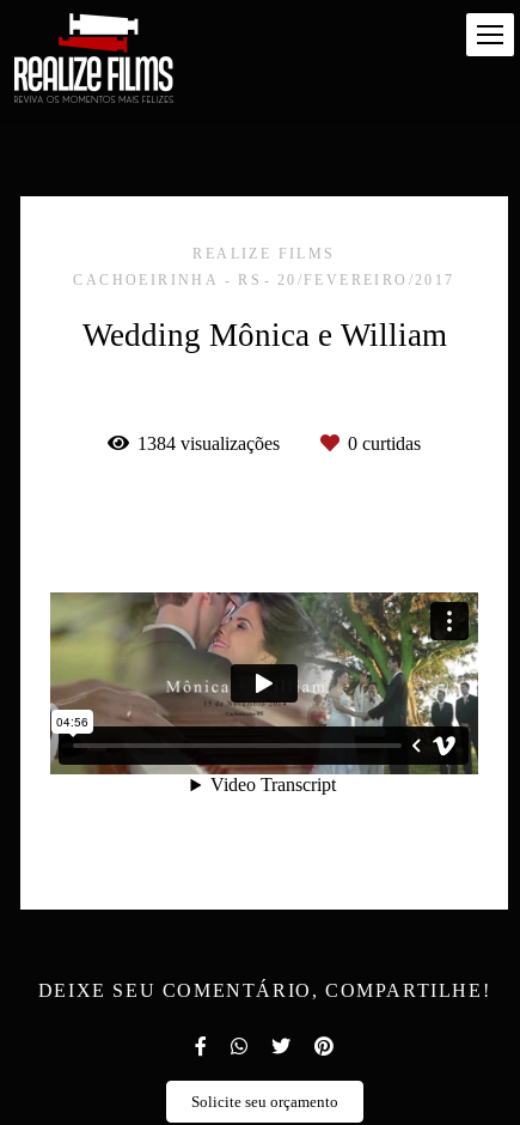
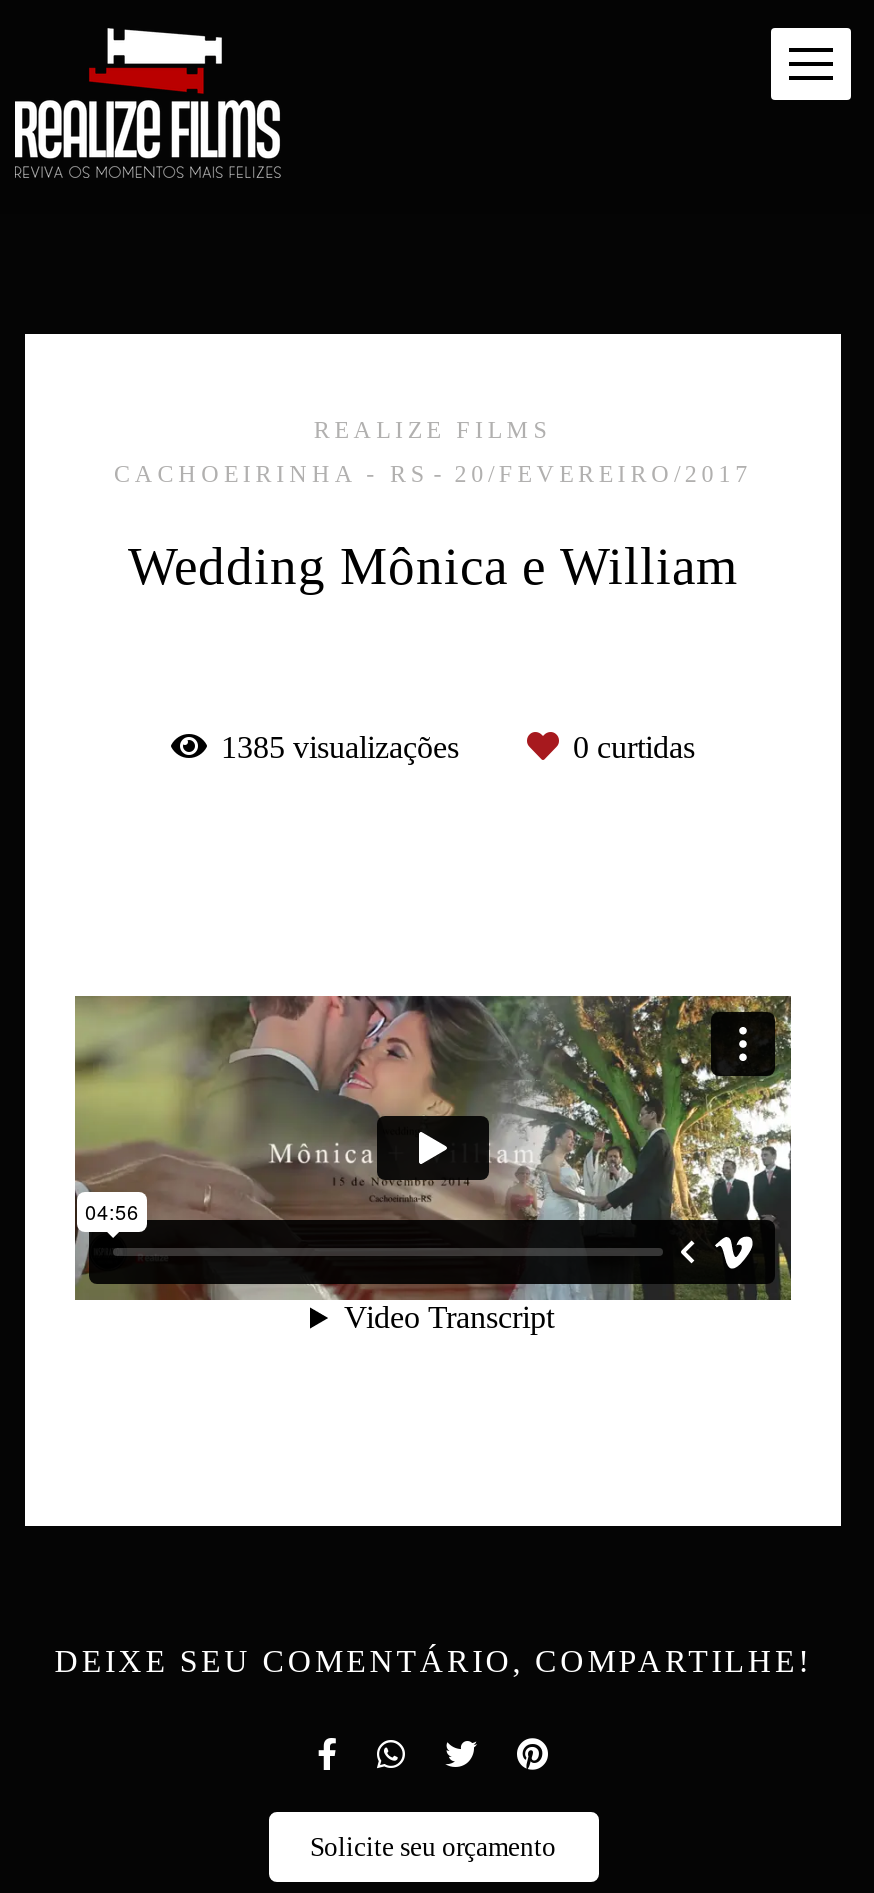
- 1384 visualizações
+ 1385 visualizações
